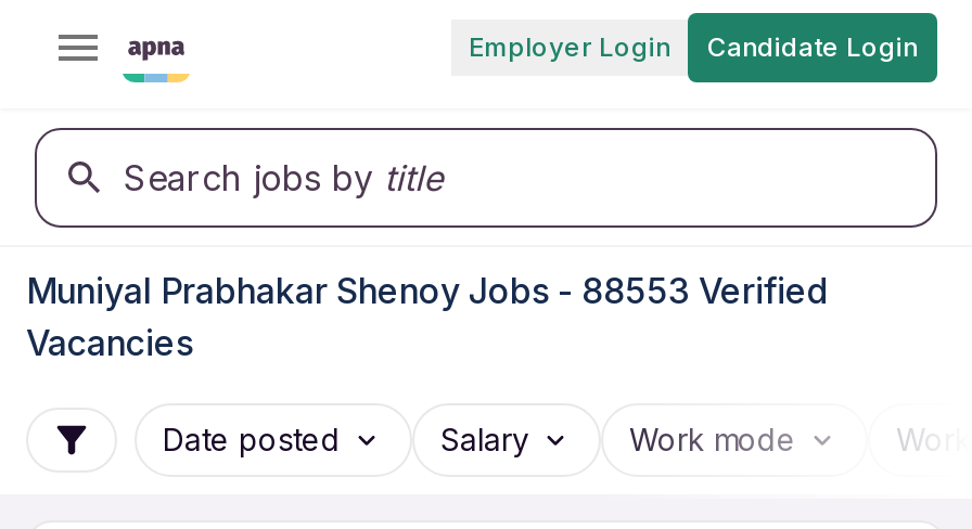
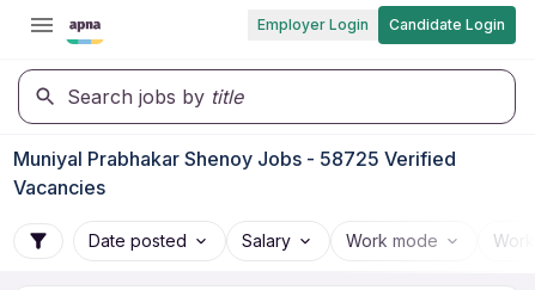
- Muniyal Prabhakar Shenoy Jobs - 88553 Verified
+ Muniyal Prabhakar Shenoy Jobs - 58725 Verified
